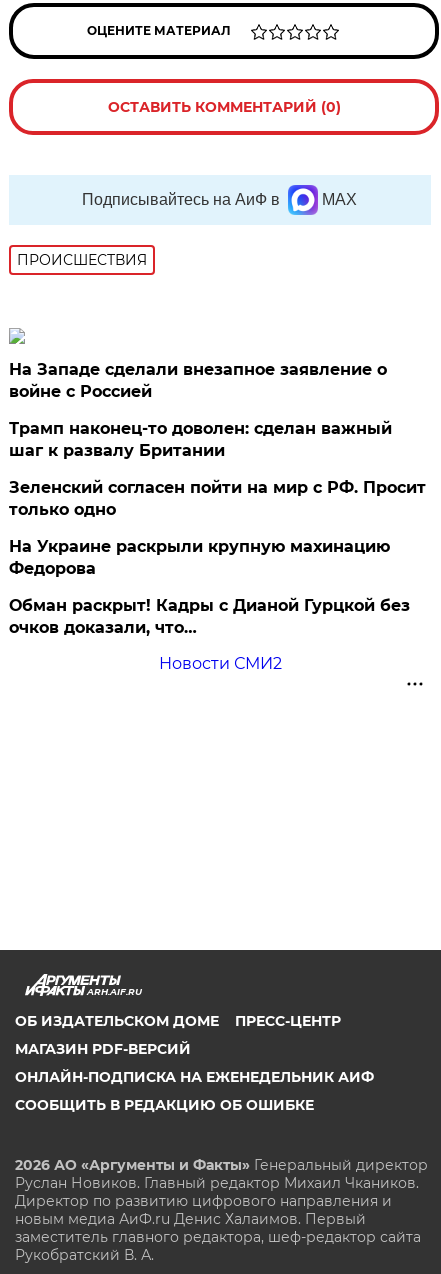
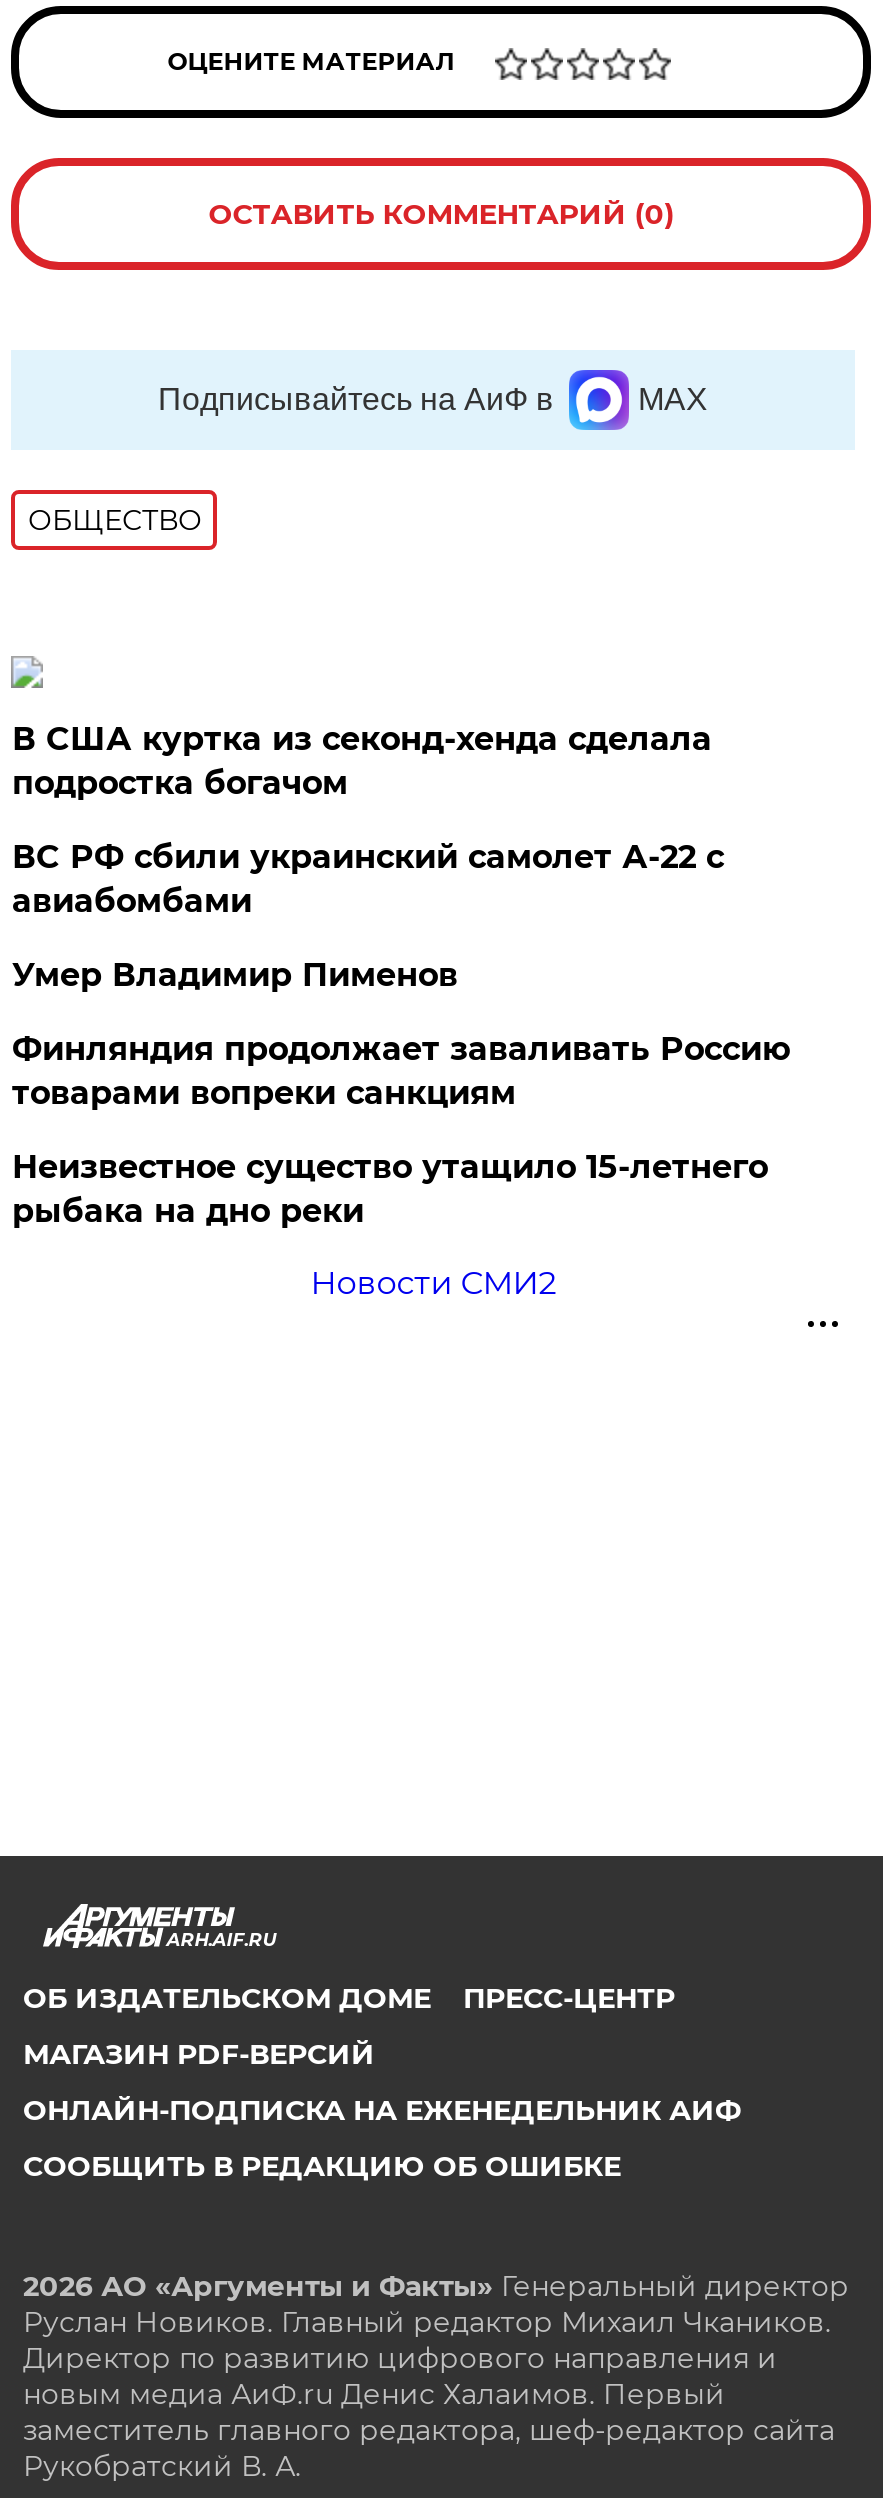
- ПРОИСШЕСТВИЯ
+ ОБЩЕСТВО

- На Западе сделали внезапное заявление о
- войне с Россией
+ В США куртка из секонд-хенда сделала
+ подростка богачом

- Трамп наконец-то доволен: сделан важный
- шаг к развалу Британии
+ ВС РФ сбили украинский самолет А-22 с
+ авиабомбами

- Зеленский согласен пойти на мир с РФ. Просит
- только одно
+ Умер Владимир Пименов

- На Украине раскрыли крупную махинацию
- Федорова
+ Финляндия продолжает заваливать Россию
+ товарами вопреки санкциям

- Обман раскрыт! Кадры с Дианой Гурцкой без
- очков доказали, что…
+ Неизвестное существо утащило 15-летнего
+ рыбака на дно реки
